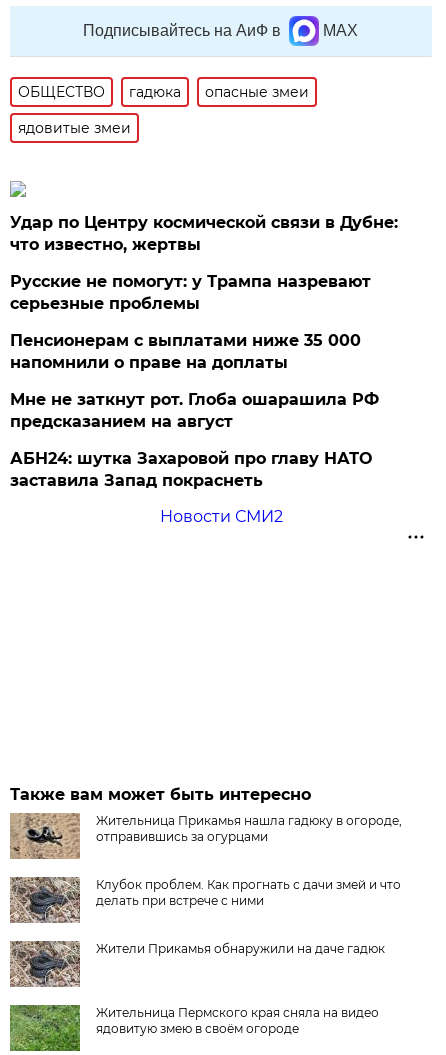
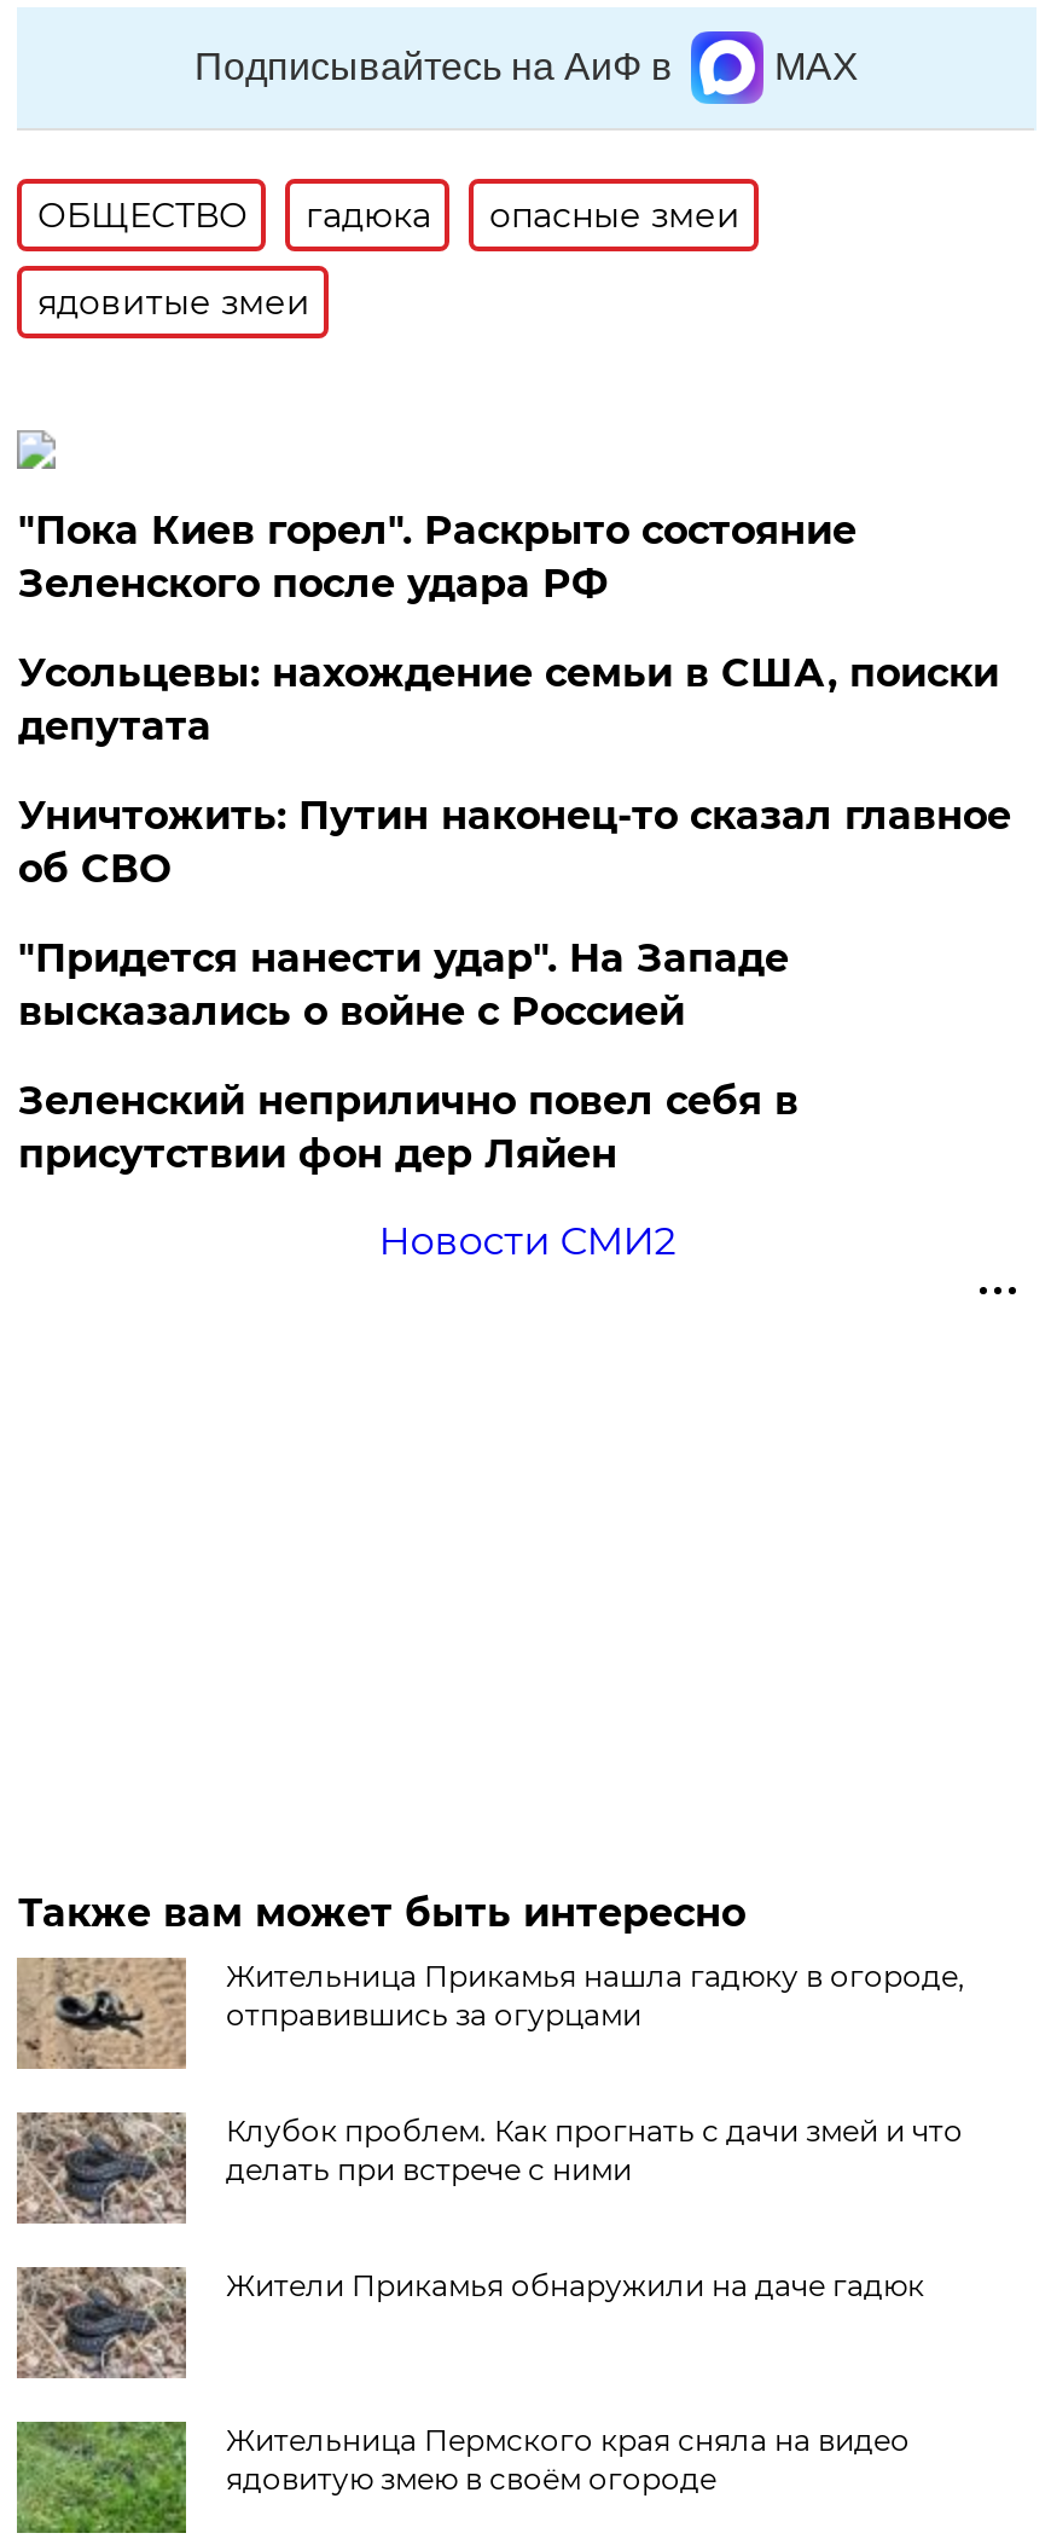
- Удар по Центру космической связи в Дубне:
- что известно, жертвы
+ "Пока Киев горел". Раскрыто состояние
+ Зеленского после удара РФ

- Русские не помогут: у Трампа назревают
- серьезные проблемы
+ Усольцевы: нахождение семьи в США, поиски
+ депутата

- Пенсионерам с выплатами ниже 35 000
- напомнили о праве на доплаты
+ Уничтожить: Путин наконец-то сказал главное
+ об СВО

- Мне не заткнут рот. Глоба ошарашила РФ
- предсказанием на август
+ "Придется нанести удар". На Западе
+ высказались о войне с Россией

- АБН24: шутка Захаровой про главу НАТО
- заставила Запад покраснеть
+ Зеленский неприлично повел cебя в
+ присутствии фон дер Ляйен
